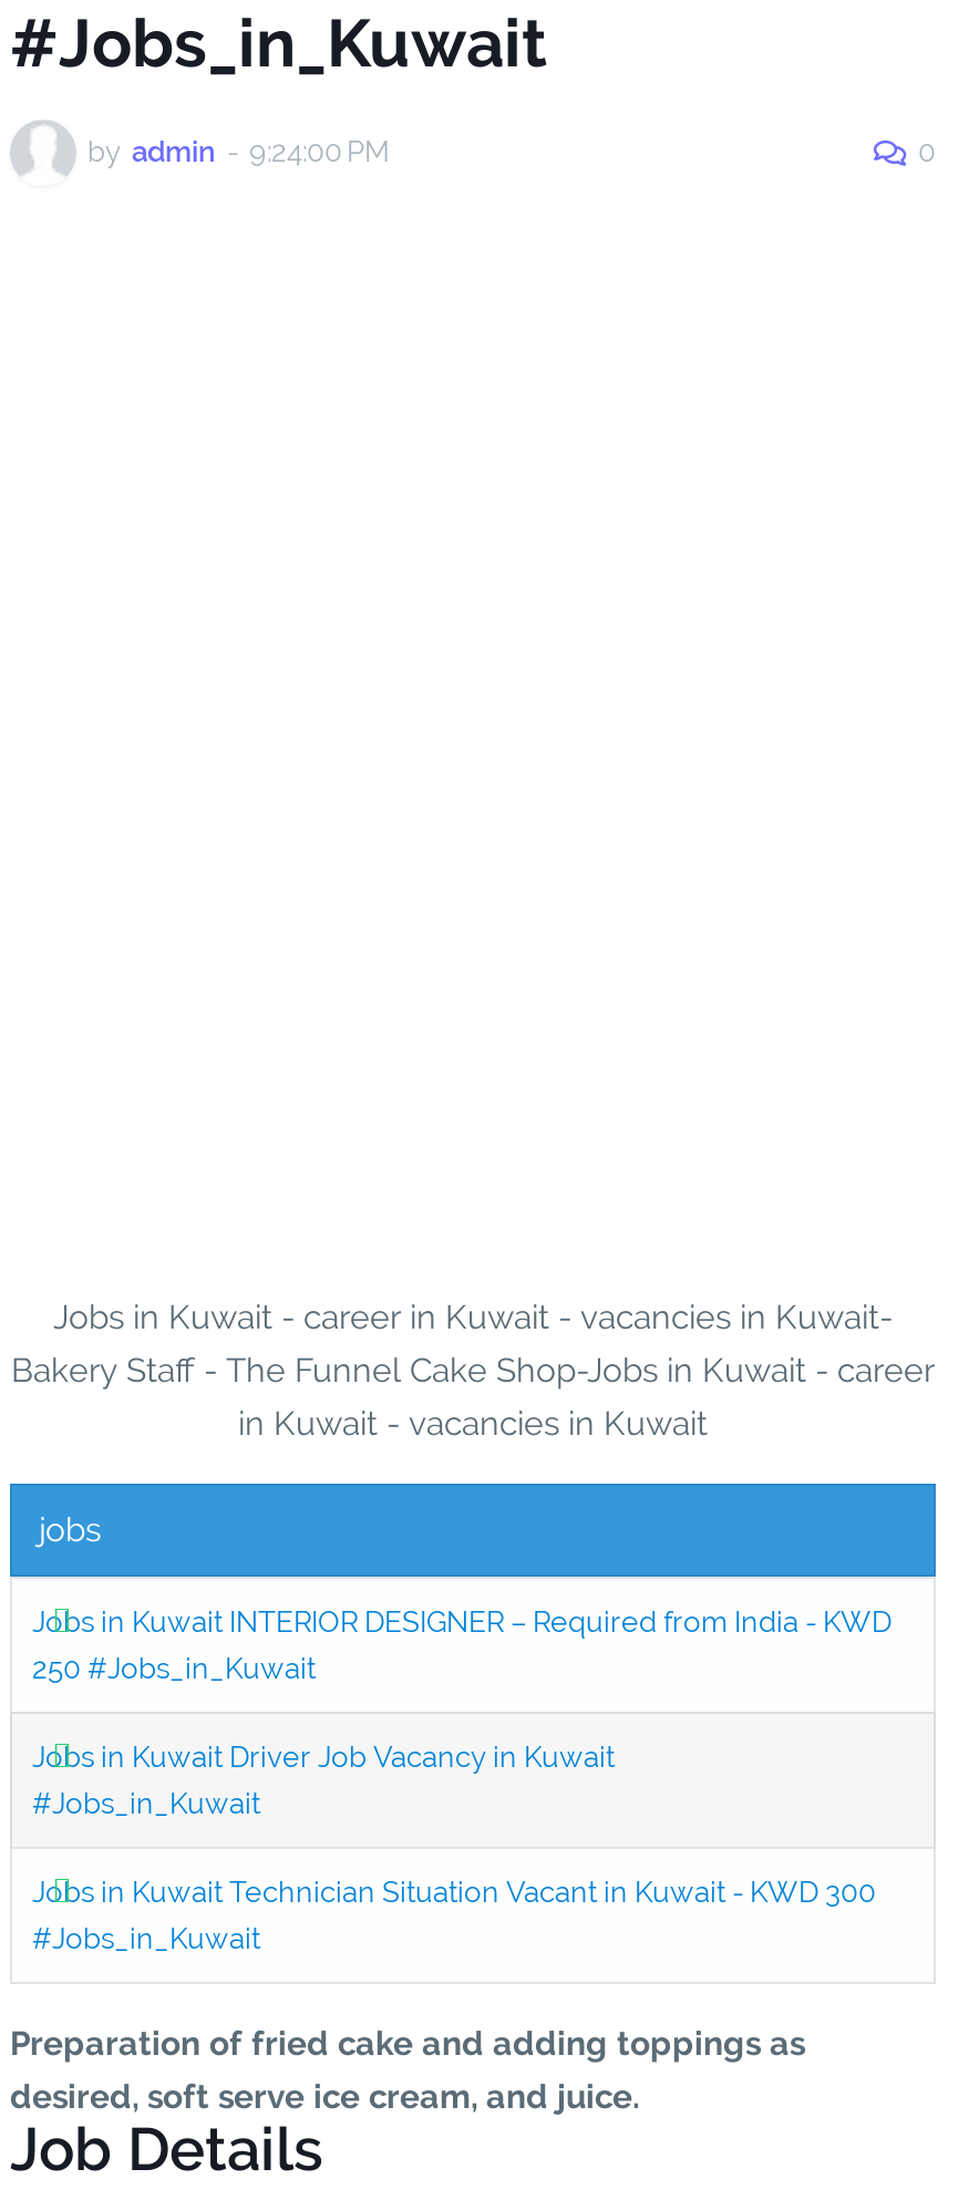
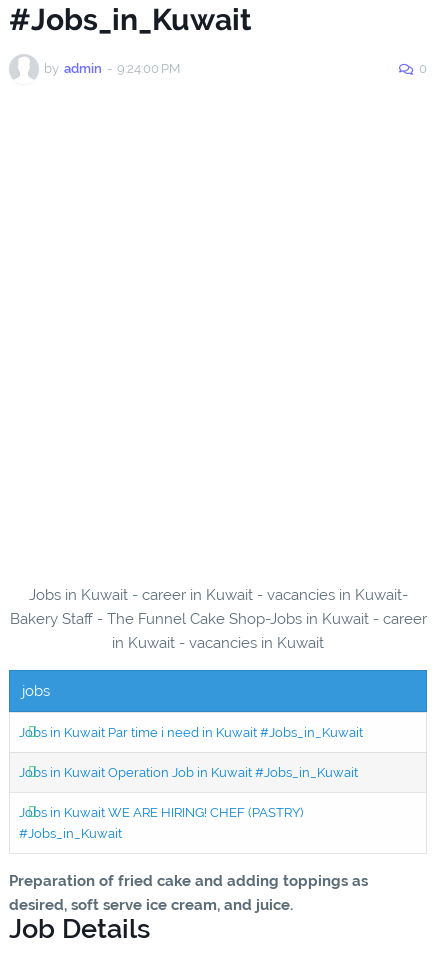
- Jobs in Kuwait INTERIOR DESIGNER – Required from India - KWD
- 250 #Jobs_in_Kuwait
+ Jobs in Kuwait Par time i need in Kuwait #Jobs_in_Kuwait

- Jobs in Kuwait Driver Job Vacancy in Kuwait
- #Jobs_in_Kuwait
+ Jobs in Kuwait Operation Job in Kuwait #Jobs_in_Kuwait

- Jobs in Kuwait Technician Situation Vacant in Kuwait - KWD 300
+ Jobs in Kuwait WE ARE HIRING! CHEF (PASTRY)
